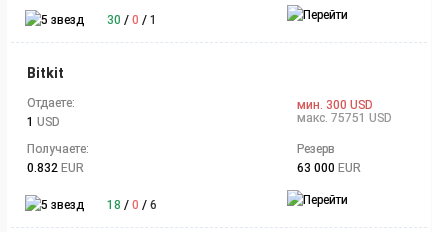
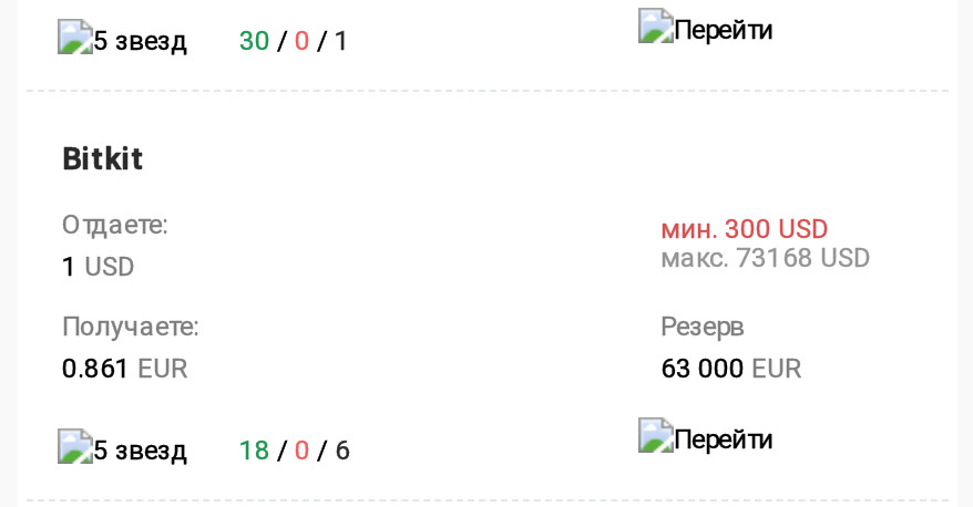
- макс. 75751 USD
+ макс. 73168 USD

- 0.832 EUR
+ 0.861 EUR
